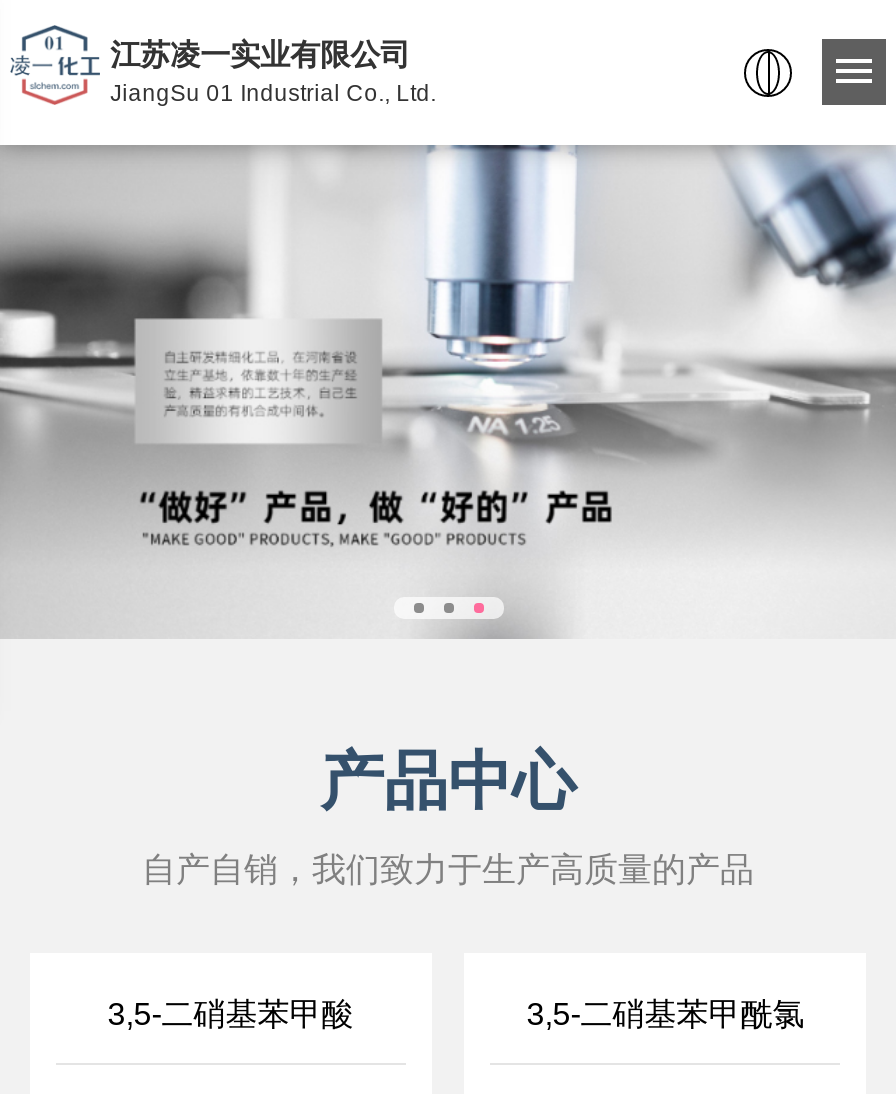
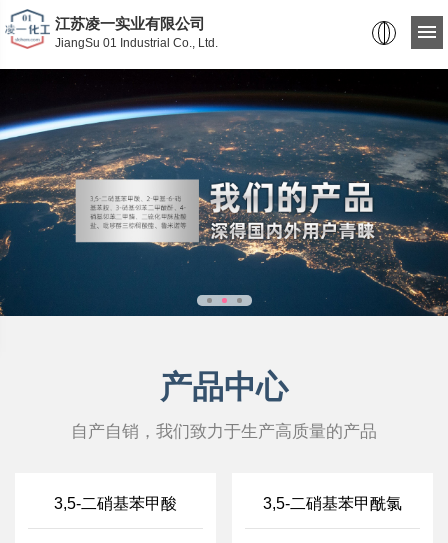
- [image]
+ [image]
